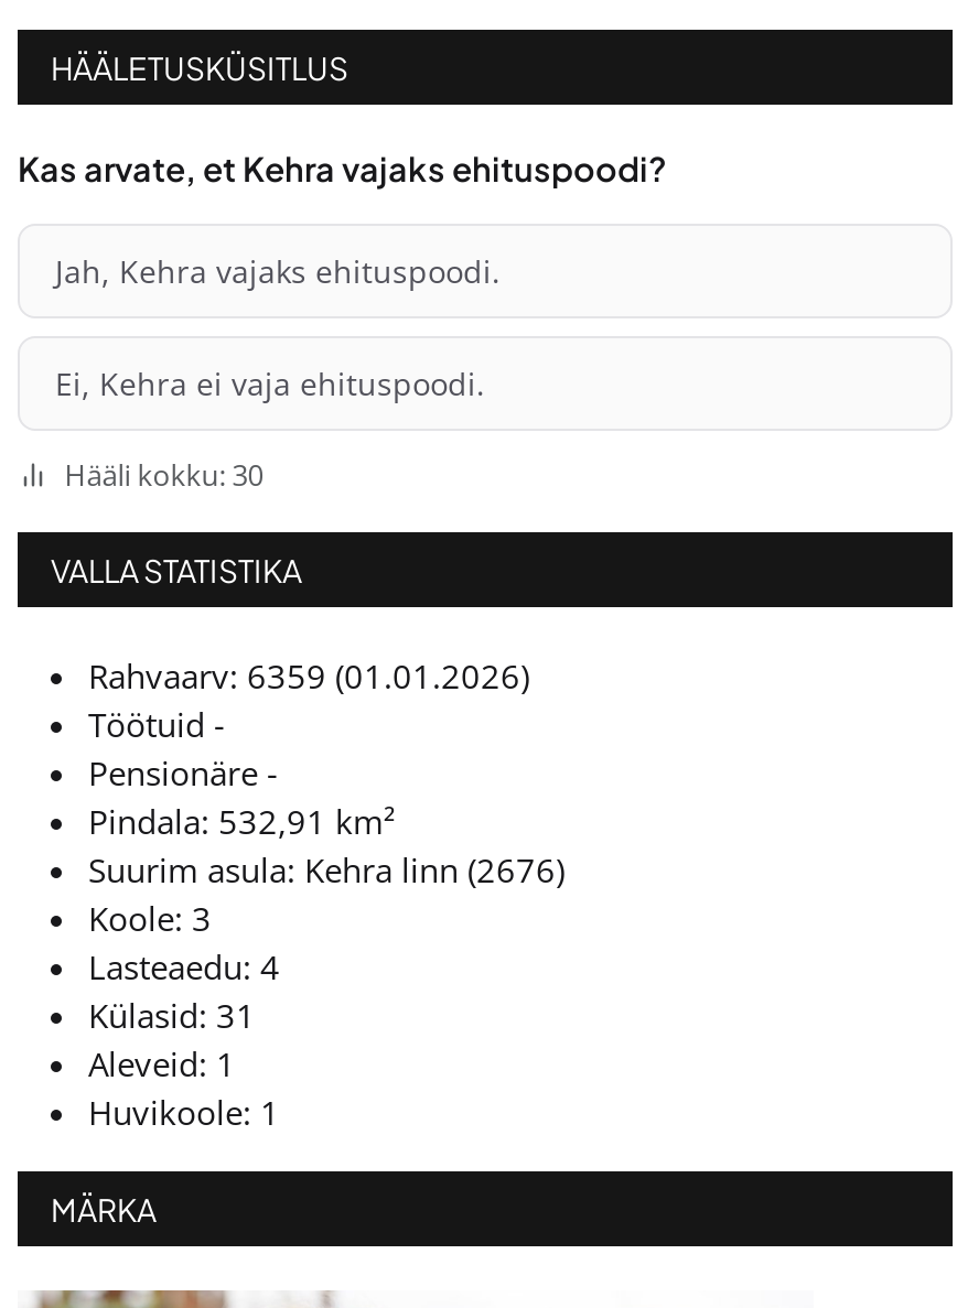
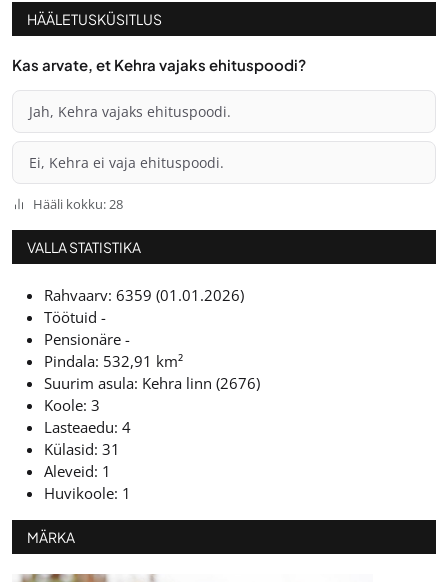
- Hääli kokku: 30
+ Hääli kokku: 28
